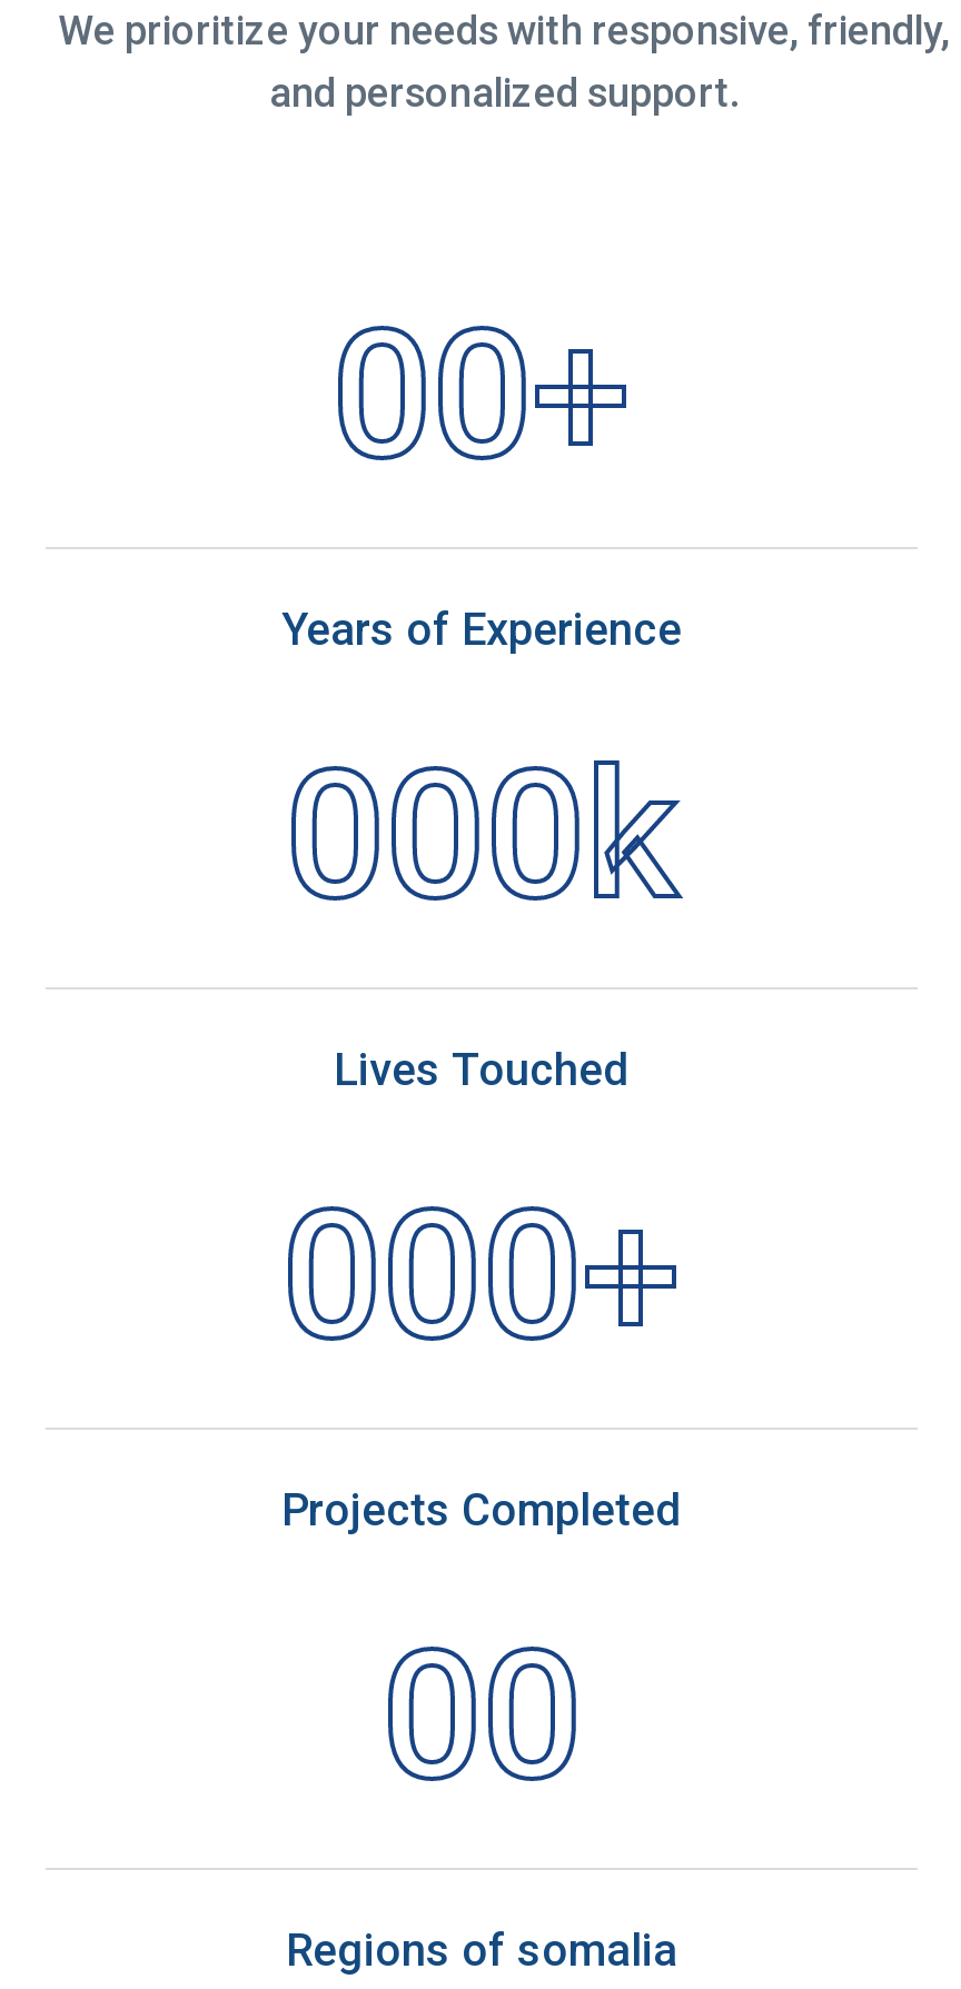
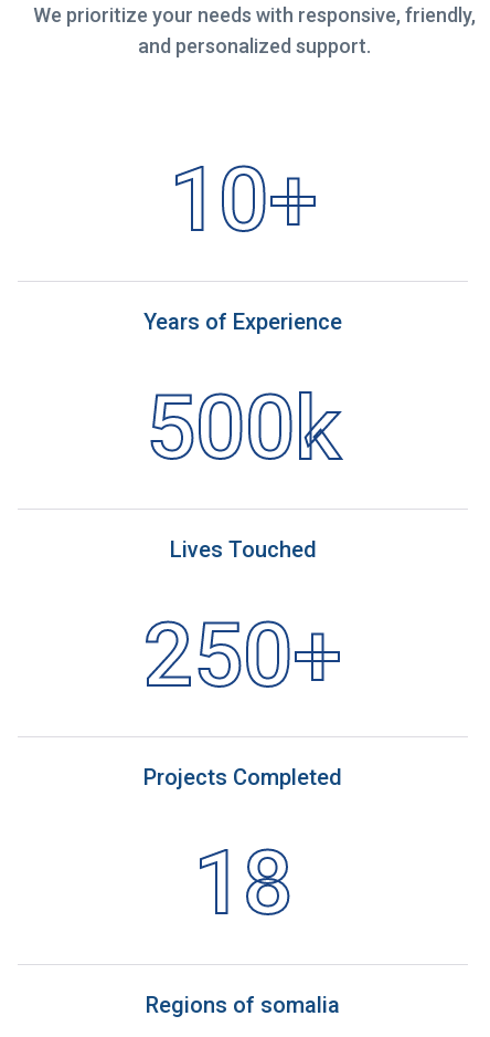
- 00+
+ 10+

- 000k
+ 500k

- 000+
+ 250+

- 00
+ 1 8
